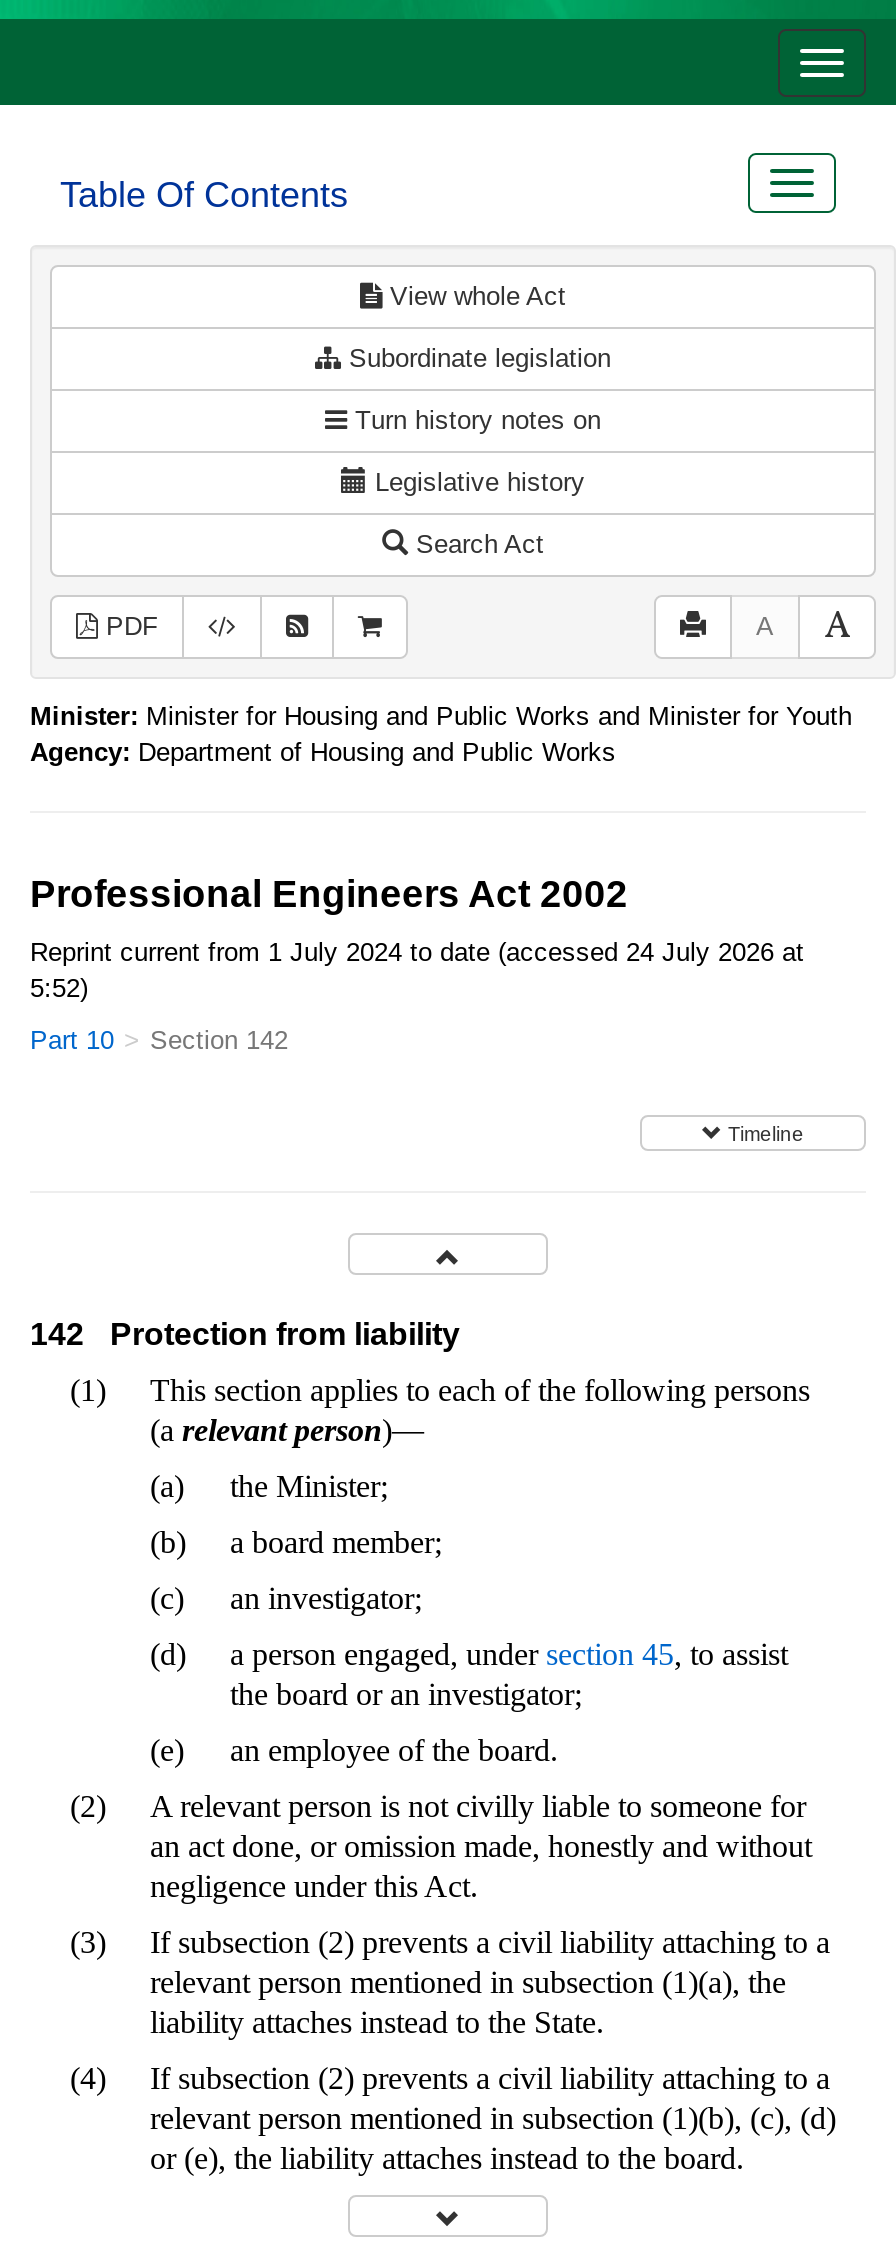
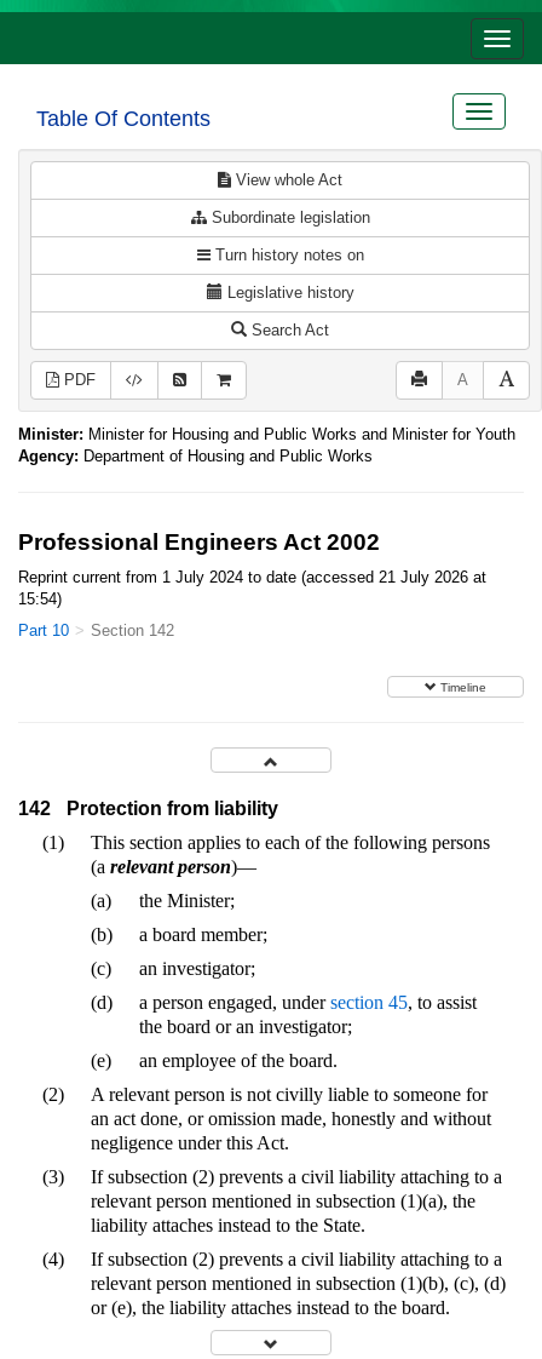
- Reprint current from 1 July 2024 to date (accessed 24 July 2026 at
+ Reprint current from 1 July 2024 to date (accessed 21 July 2026 at

- 5:52)
+ 15:54)
